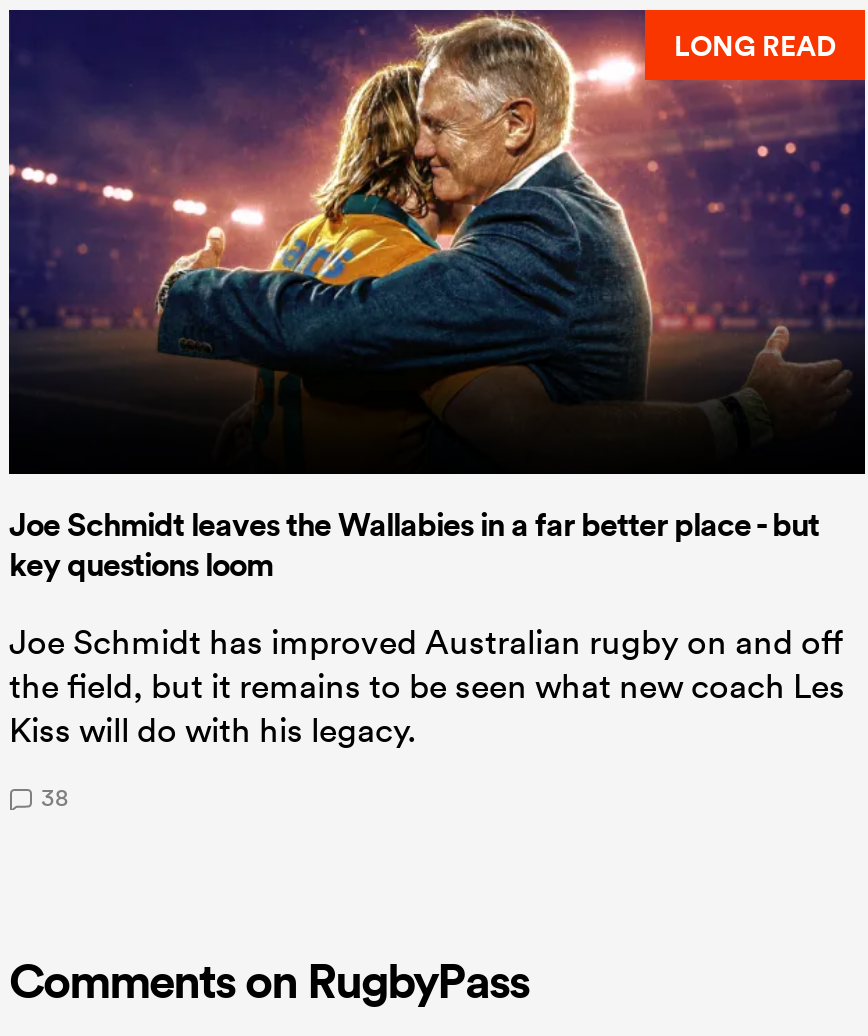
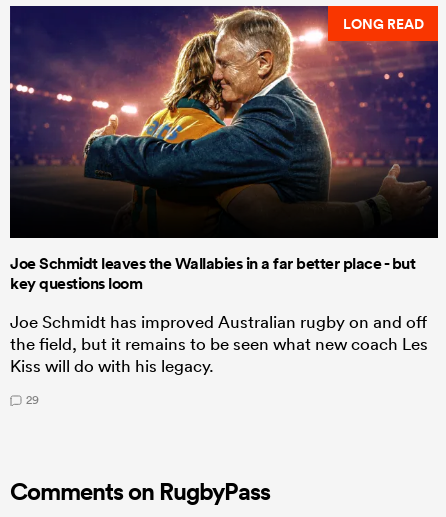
- 38
+ 29
